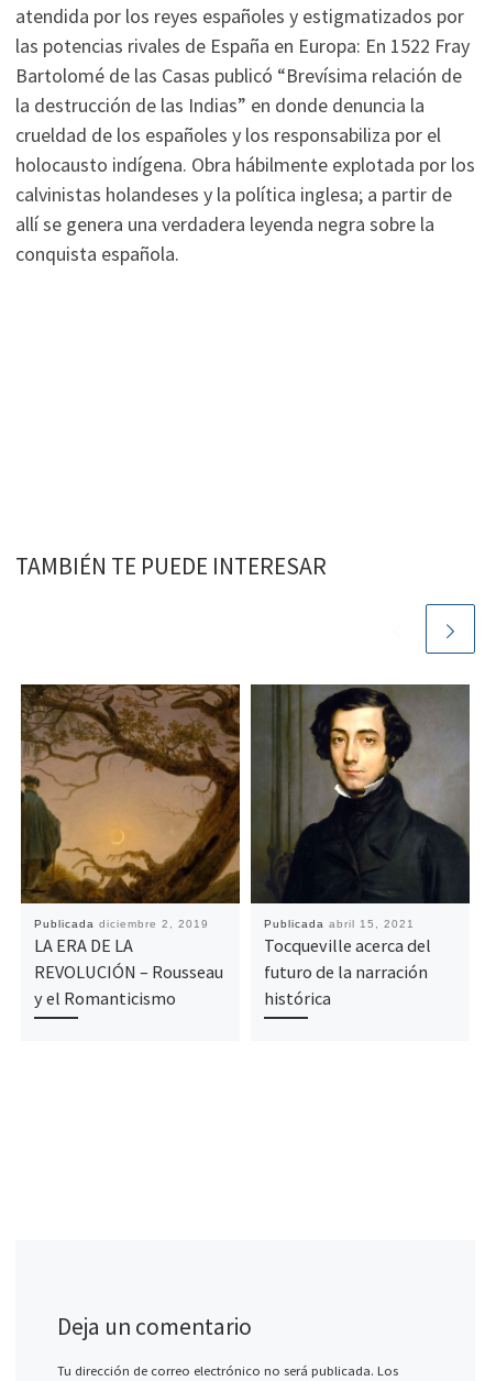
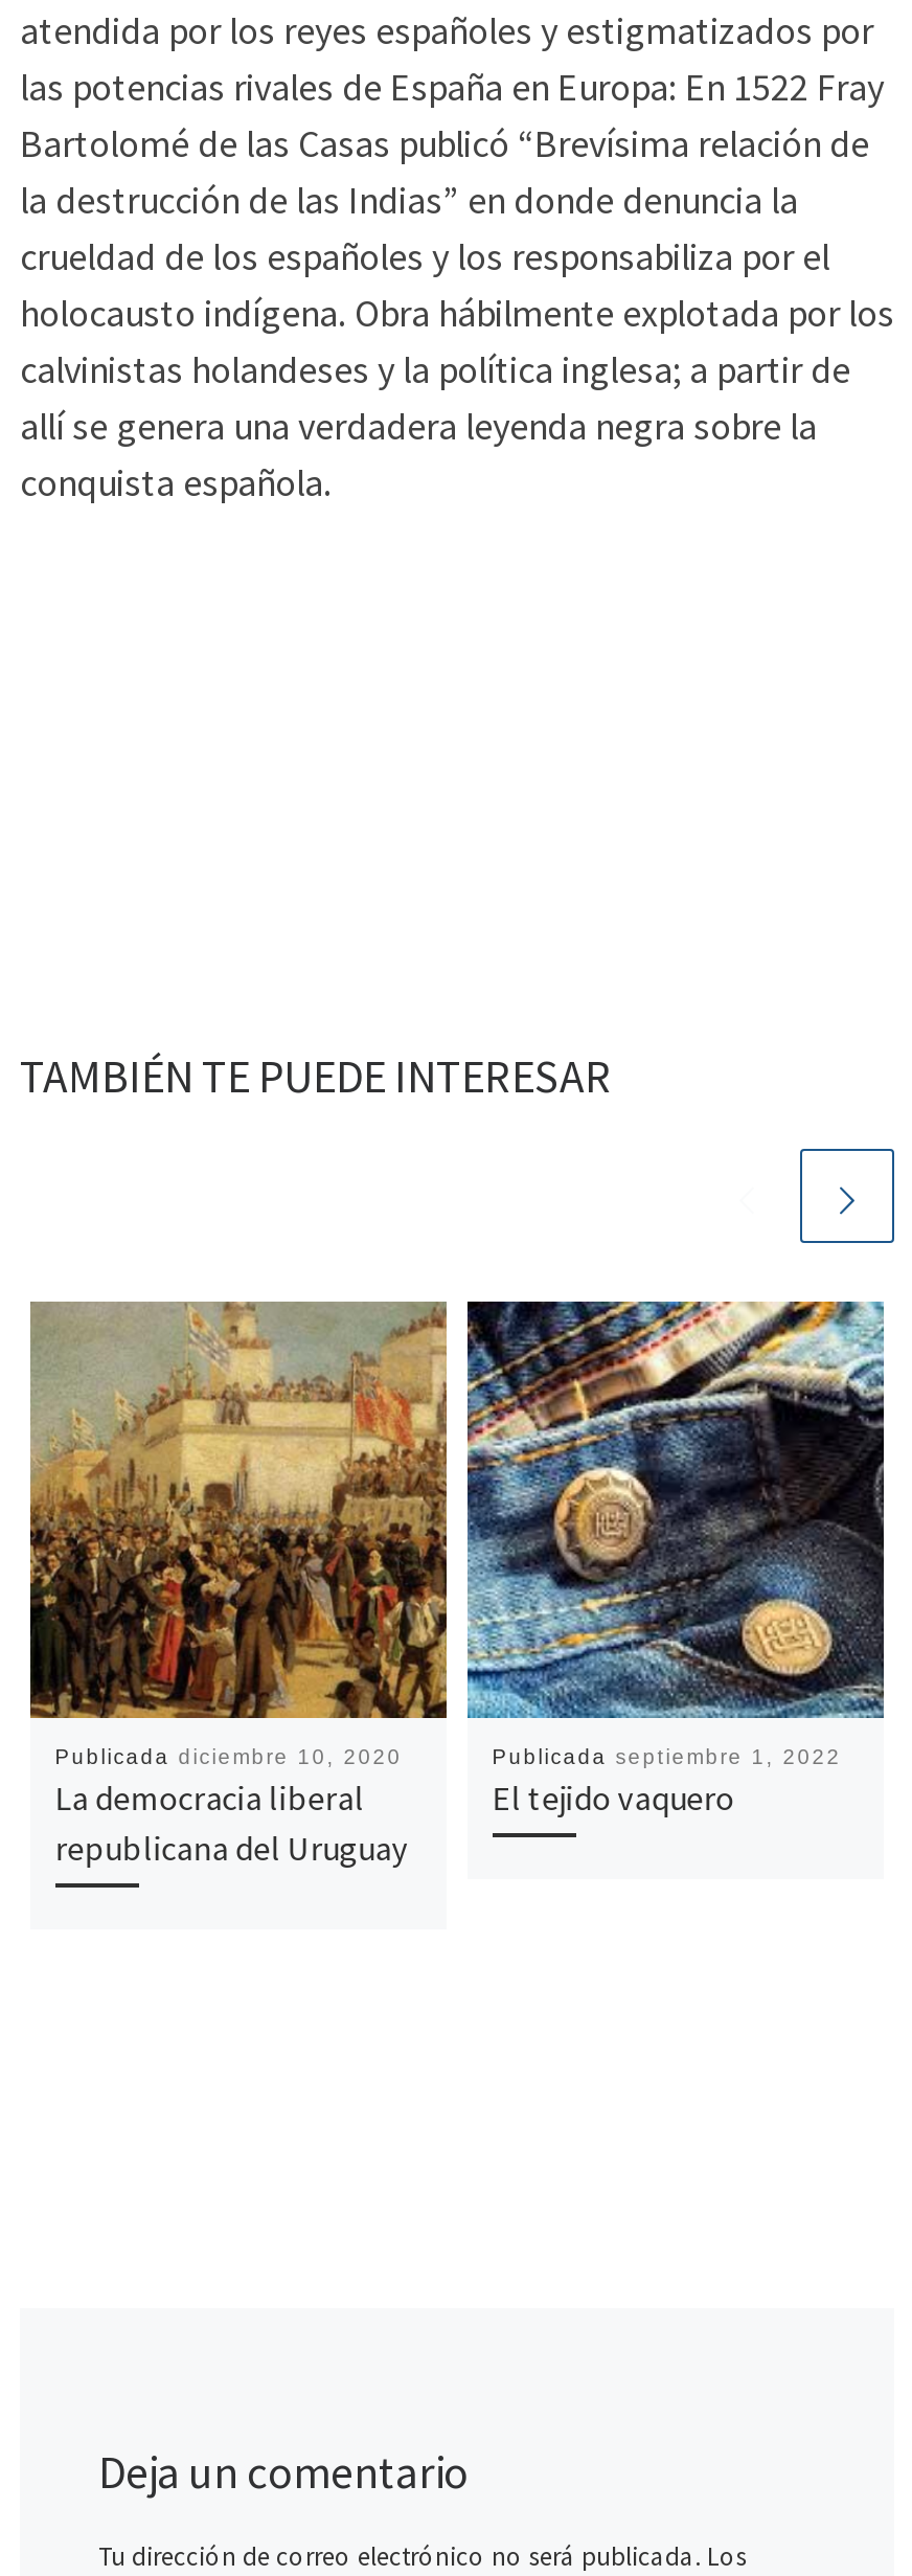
- [image]
- Publicada diciembre 2, 2019
- LA ERA DE LA
- REVOLUCIÓN – Rousseau
- y el Romanticismo
+ [image]
+ Publicada diciembre 10, 2020
+ La democracia liberal
+ republicana del Uruguay

- [image]
- Publicada abril 15, 2021
- Tocqueville acerca del
- futuro de la narración
- histórica
+ [image]
+ Publicada septiembre 1, 2022
+ El tejido vaquero
